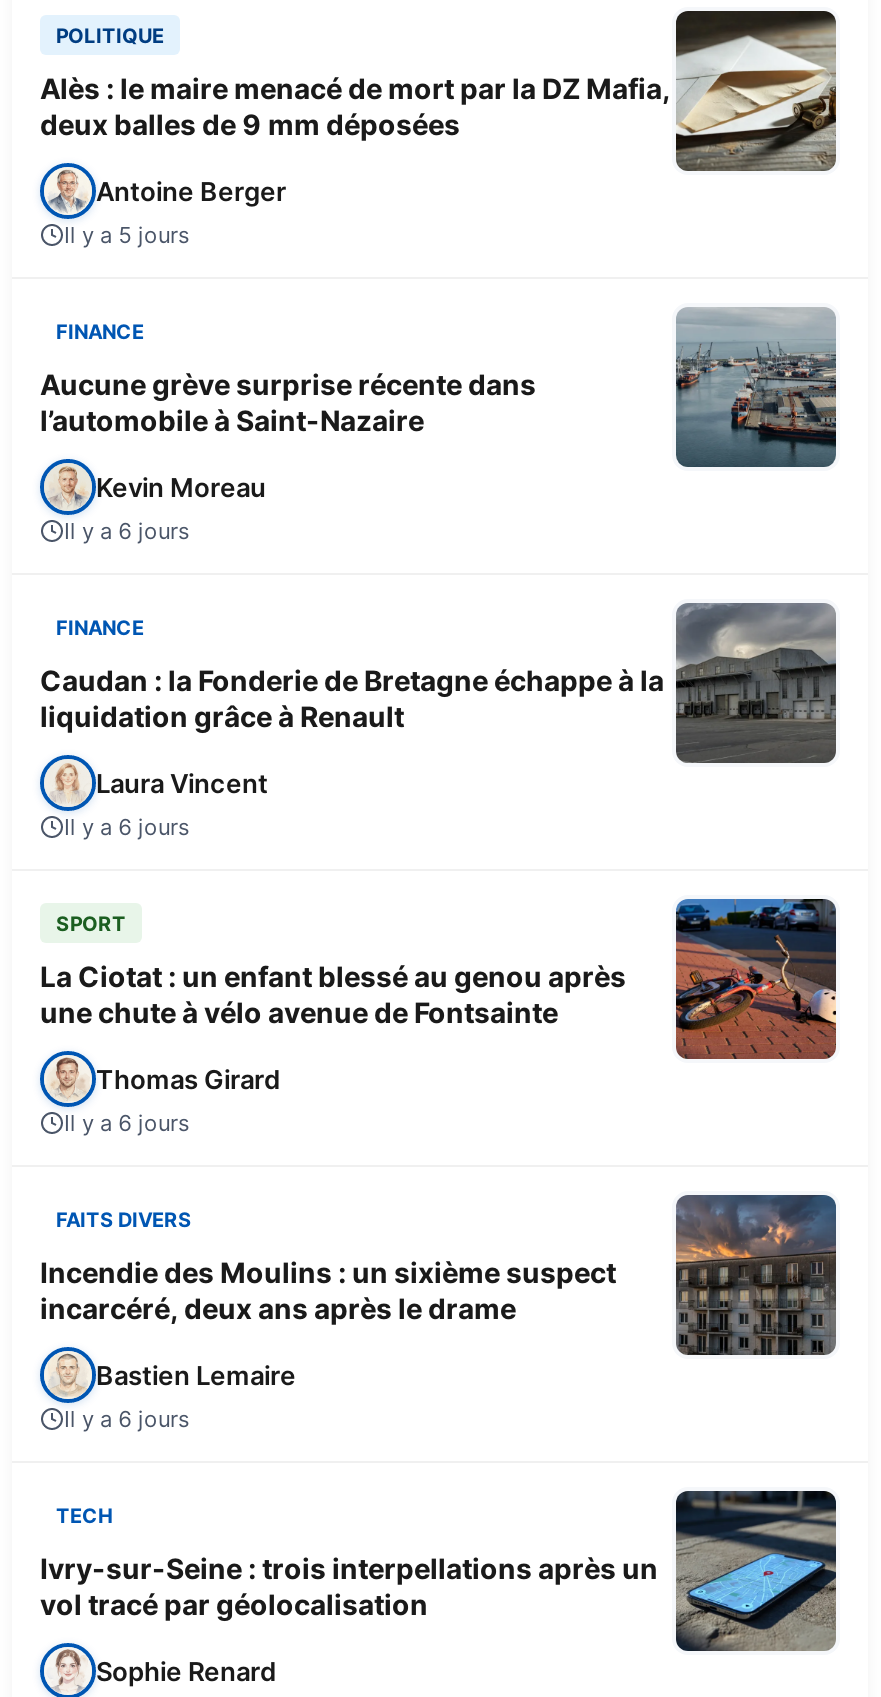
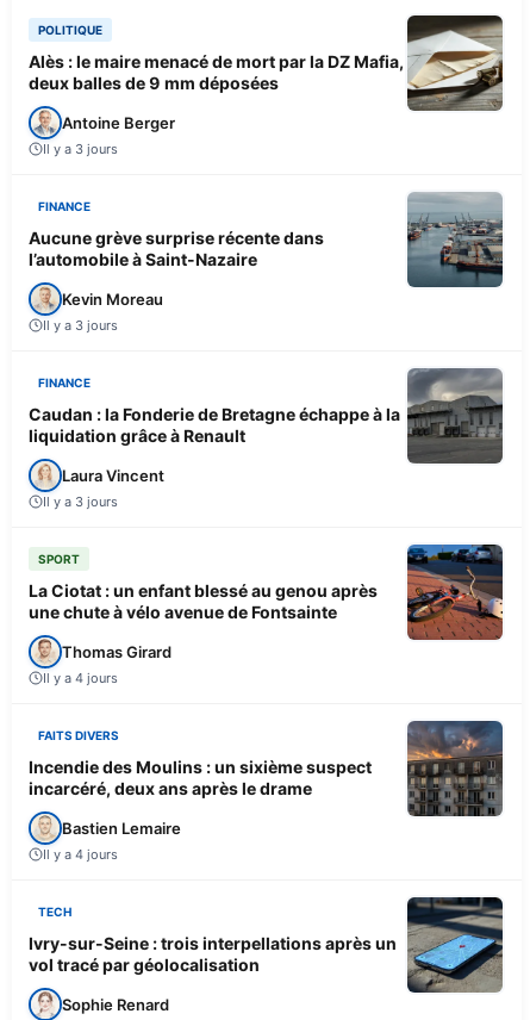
- Il y a 5 jours
+ Il y a 3 jours

- Il y a 6 jours
+ Il y a 3 jours

- Il y a 6 jours
+ Il y a 3 jours

- Il y a 6 jours
+ Il y a 4 jours

- Il y a 6 jours
+ Il y a 4 jours
